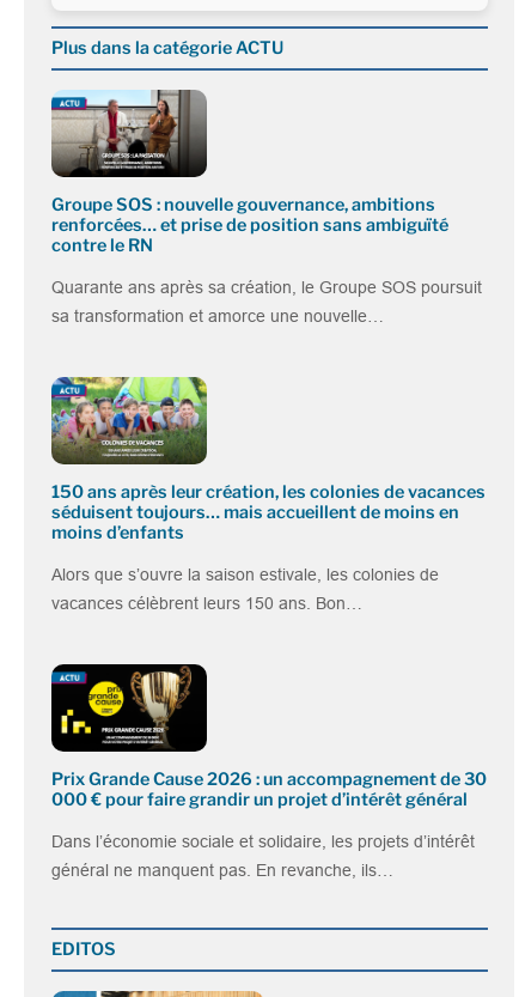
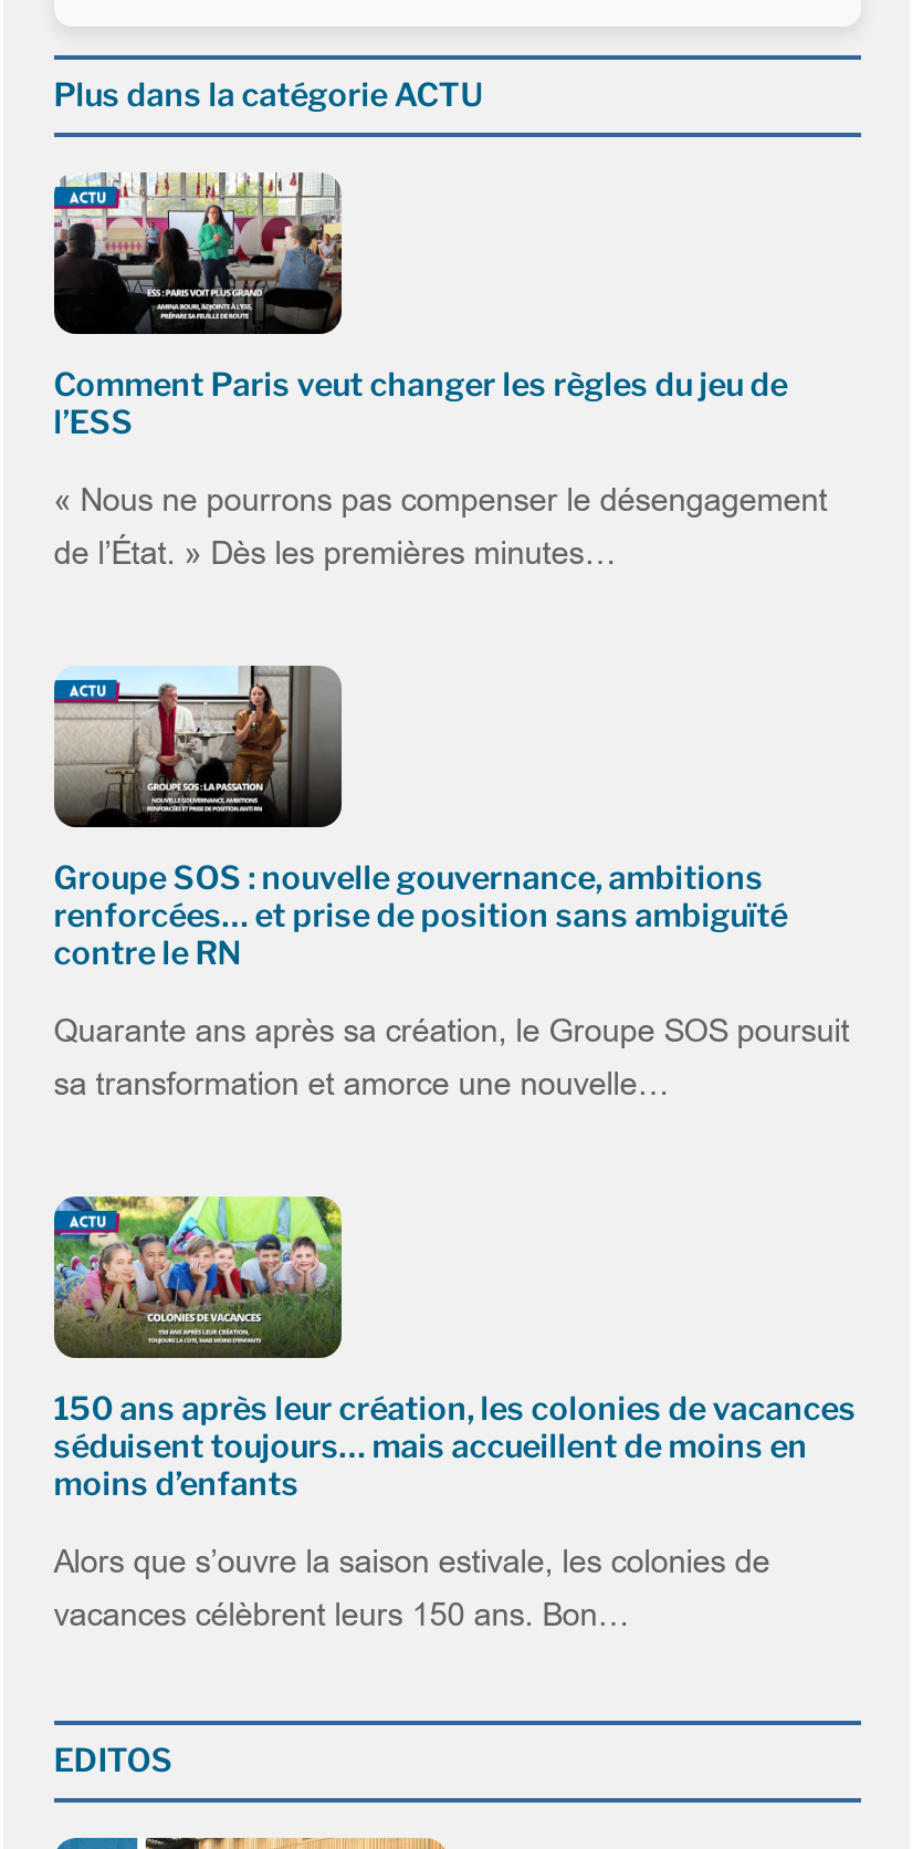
+ [image]
+ Comment Paris veut changer les règles du jeu de
+ l’ESS
+ « Nous ne pourrons pas compenser le désengagement
+ de l’État. » Dès les premières minutes…

moved down: [image] | Groupe SOS : nouvelle gouvernance, ambitions | renforcées… et prise de position sans ambiguïté | ... | Alors que s’ouvre la saison estivale, les colonies de | vacances célèbrent leurs 150 ans. Bon…

- [image]
- Prix Grande Cause 2026 : un accompagnement de 30
- 000 € pour faire grandir un projet d’intérêt général
- Dans l’économie sociale et solidaire, les projets d’intérêt
- général ne manquent pas. En revanche, ils…
